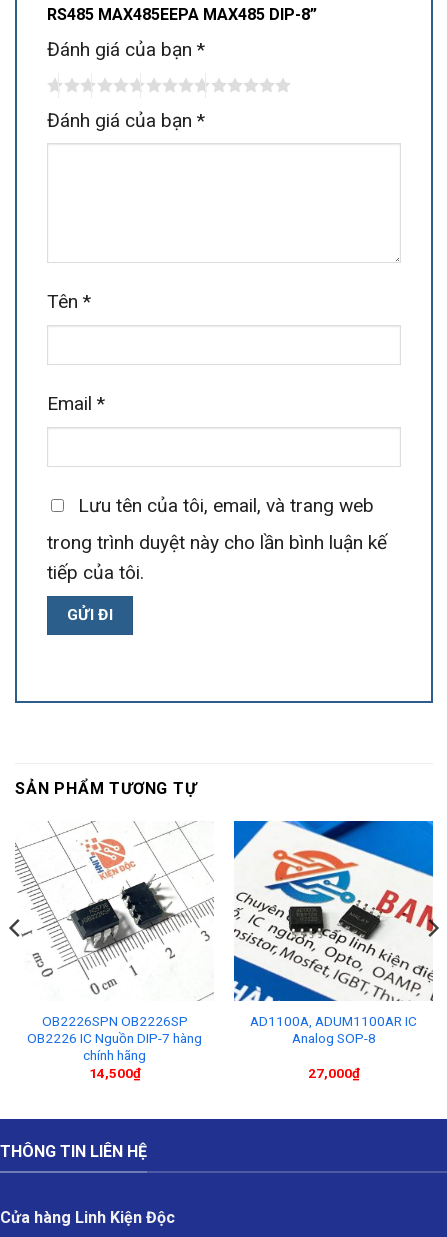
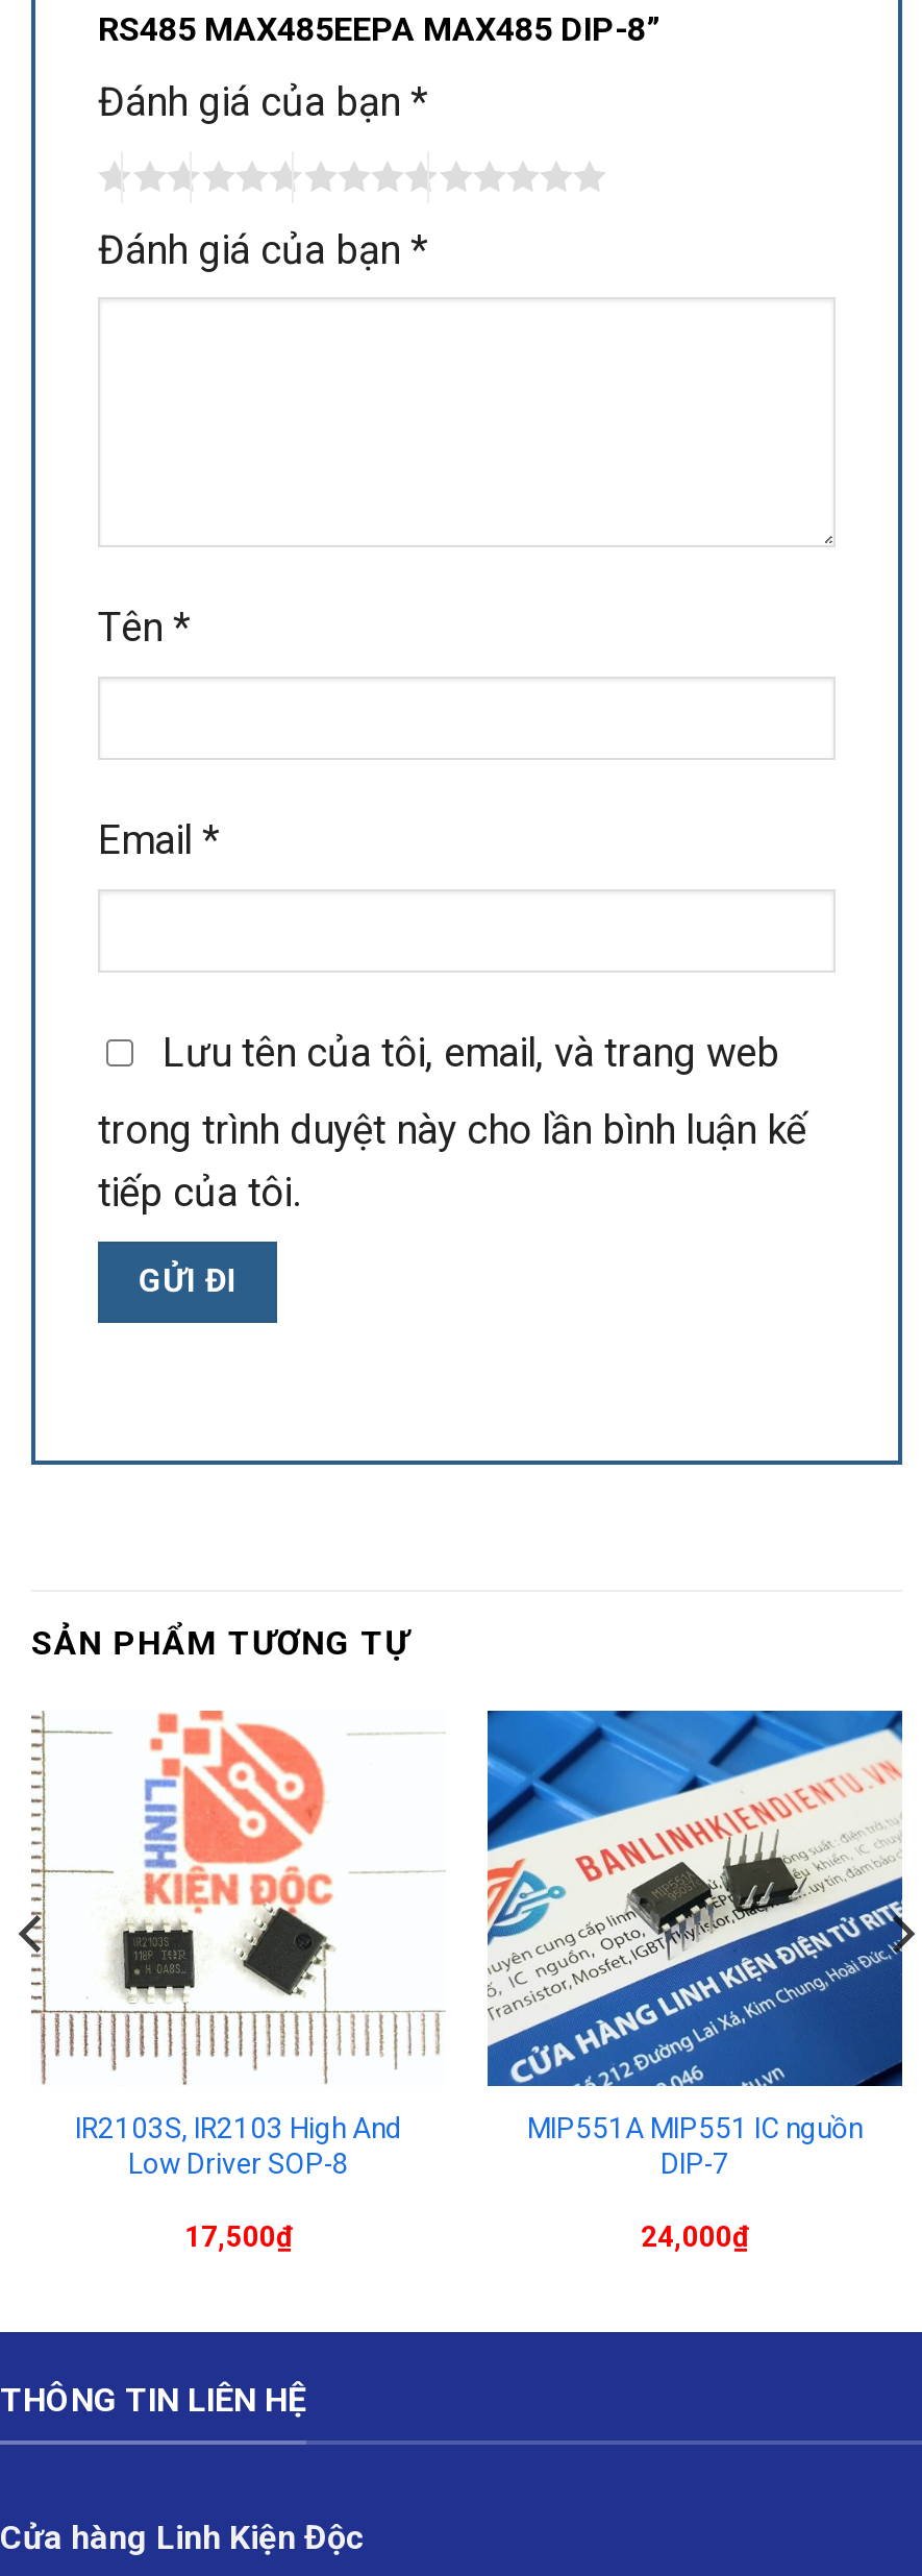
- [image]
- OB2226SPN OB2226SP
- OB2226 IC Nguồn DIP-7 hàng
- chính hãng
- 14,500₫
+ [image]
+ IR2103S, IR2103 High And
+ Low Driver SOP-8
+ 17,500₫

- [image]
- AD1100A, ADUM1100AR IC
- Analog SOP-8
- 27,000₫
+ [image]
+ MIP551A MIP551 IC nguồn
+ DIP-7
+ 24,000₫
